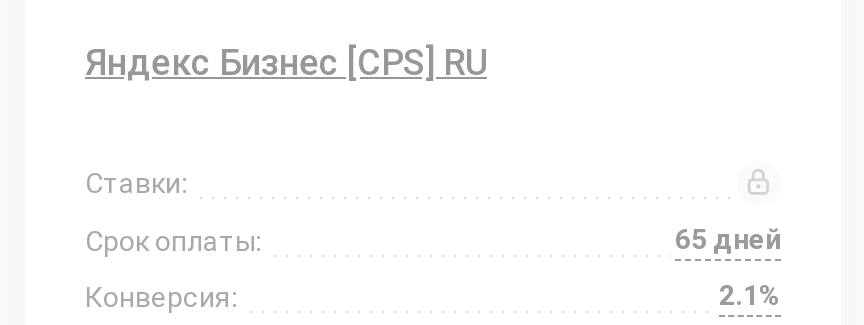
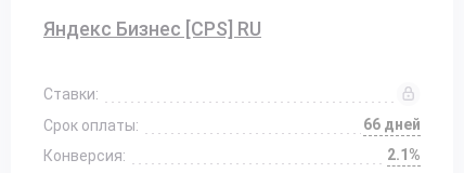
- 65 дней
+ 66 дней
